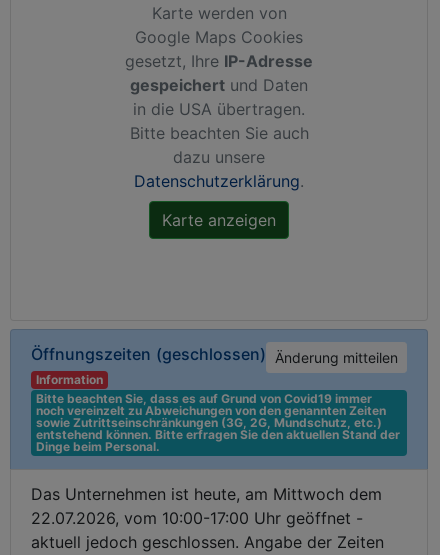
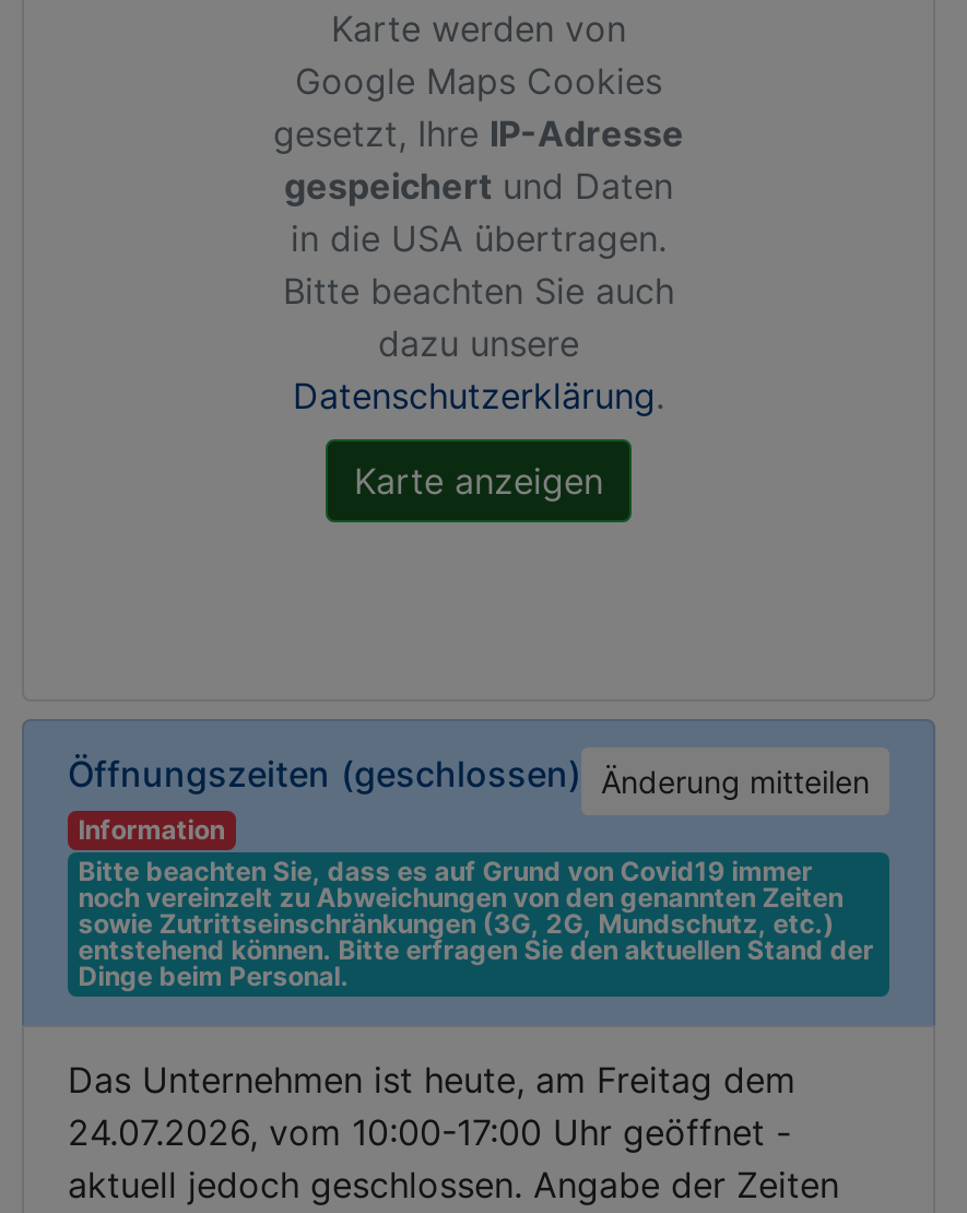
- Das Unternehmen ist heute, am Mittwoch dem
+ Das Unternehmen ist heute, am Freitag dem

- 22.07.2026, vom 10:00-17:00 Uhr geöffnet -
+ 24.07.2026, vom 10:00-17:00 Uhr geöffnet -
